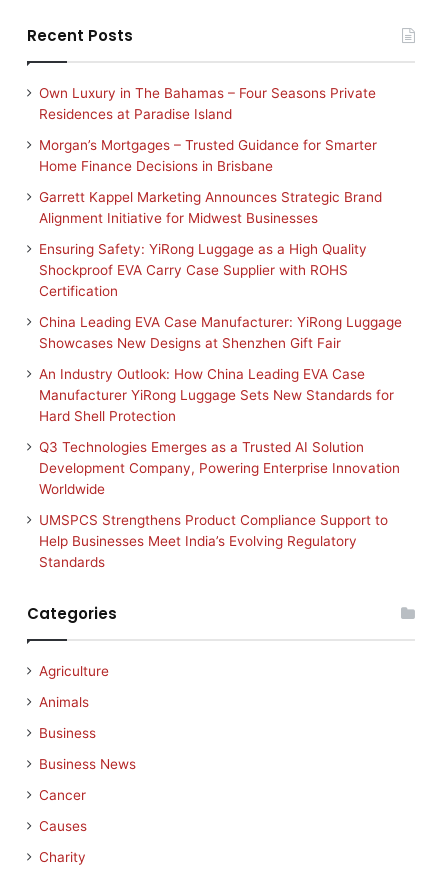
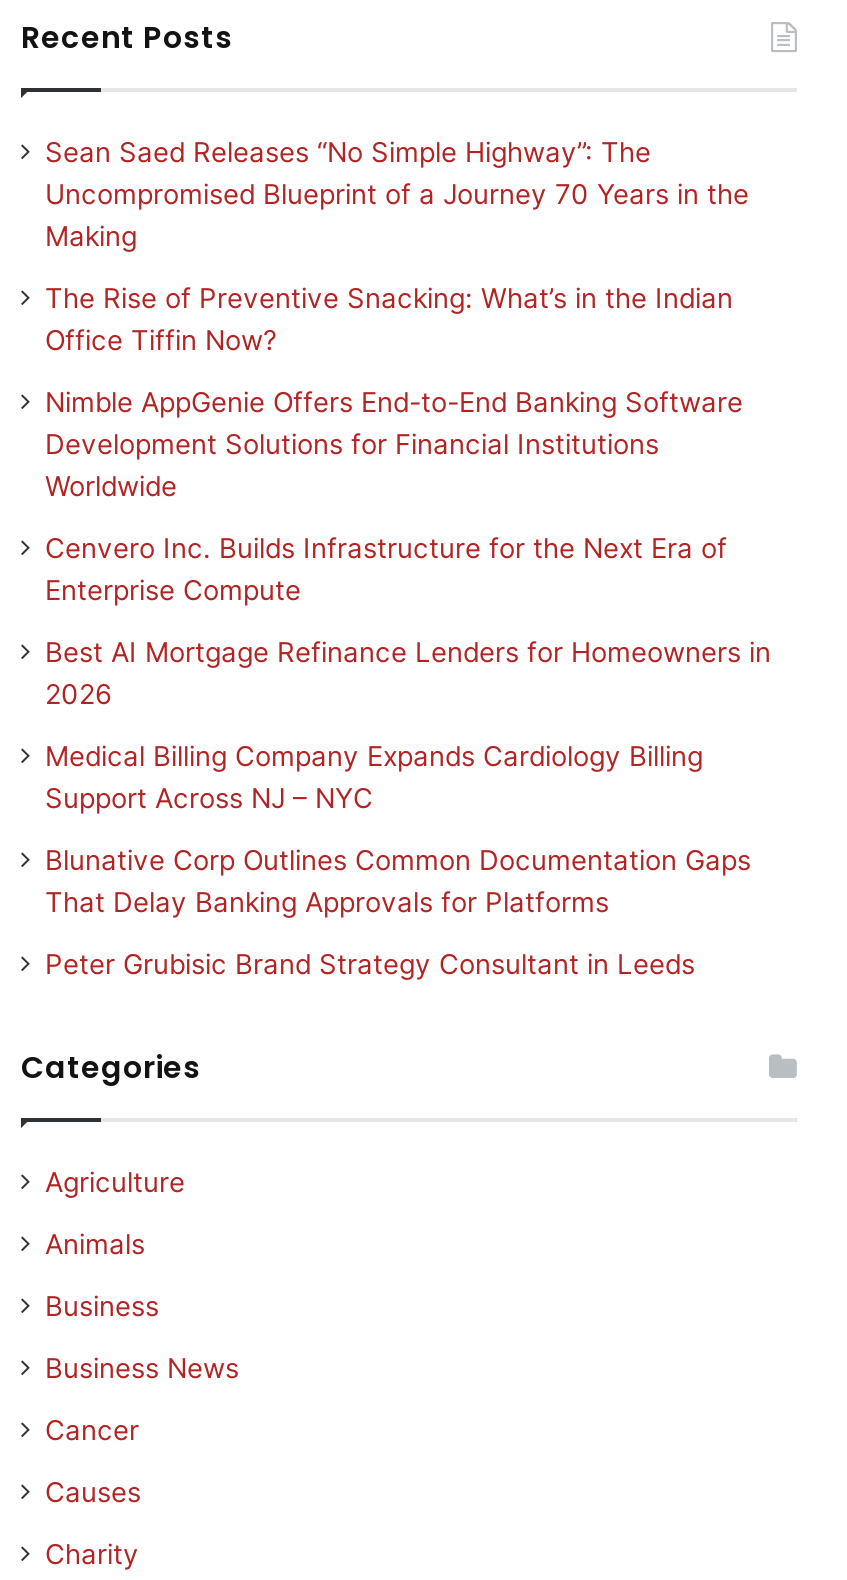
- Own Luxury in The Bahamas – Four Seasons Private
- Residences at Paradise Island
- Morgan’s Mortgages – Trusted Guidance for Smarter
- Home Finance Decisions in Brisbane
- Garrett Kappel Marketing Announces Strategic Brand
- Alignment Initiative for Midwest Businesses
- Ensuring Safety: YiRong Luggage as a High Quality
- Shockproof EVA Carry Case Supplier with ROHS
- Certification
- China Leading EVA Case Manufacturer: YiRong Luggage
- Showcases New Designs at Shenzhen Gift Fair
- An Industry Outlook: How China Leading EVA Case
- Manufacturer YiRong Luggage Sets New Standards for
- Hard Shell Protection
- Q3 Technologies Emerges as a Trusted AI Solution
- Development Company, Powering Enterprise Innovation
+ Sean Saed Releases “No Simple Highway”: The
+ Uncompromised Blueprint of a Journey 70 Years in the
+ Making
+ The Rise of Preventive Snacking: What’s in the Indian
+ Office Tiffin Now?
+ Nimble AppGenie Offers End-to-End Banking Software
+ Development Solutions for Financial Institutions

moved up: Worldwide

- UMSPCS Strengthens Product Compliance Support to
- Help Businesses Meet India’s Evolving Regulatory
- Standards
+ Cenvero Inc. Builds Infrastructure for the Next Era of
+ Enterprise Compute
+ Best AI Mortgage Refinance Lenders for Homeowners in
+ 2026
+ Medical Billing Company Expands Cardiology Billing
+ Support Across NJ – NYC
+ Blunative Corp Outlines Common Documentation Gaps
+ That Delay Banking Approvals for Platforms
+ Peter Grubisic Brand Strategy Consultant in Leeds
